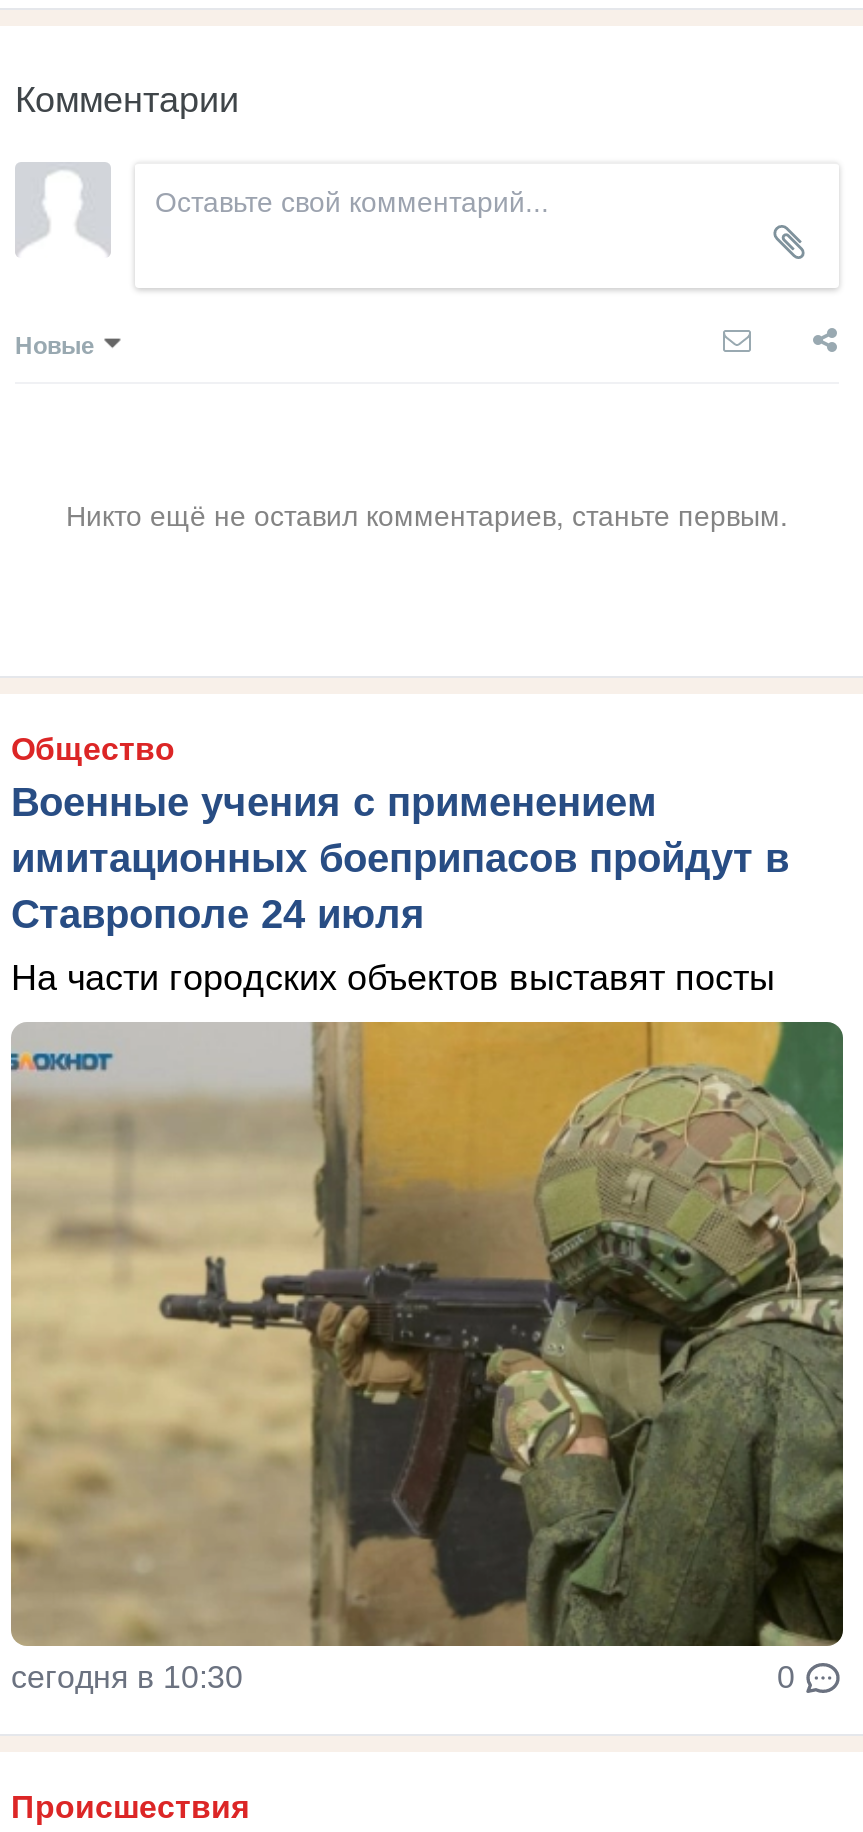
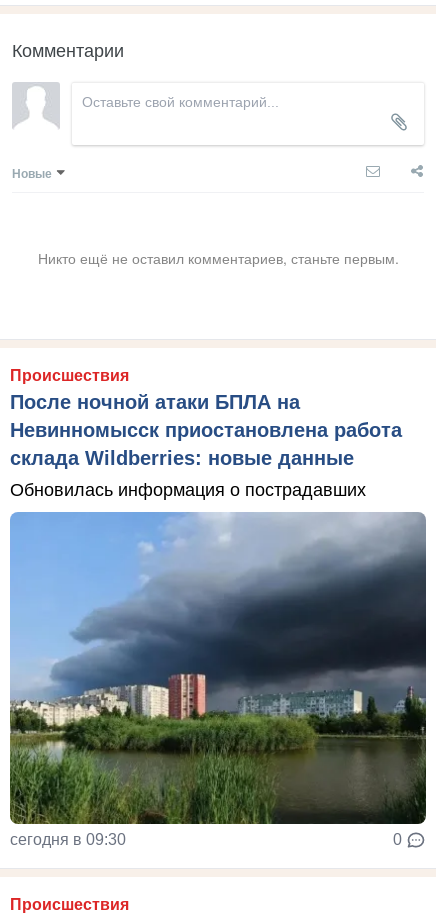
- Общество
- Военные учения с применением
- имитационных боеприпасов пройдут в
- Ставрополе 24 июля
+ Происшествия
+ После ночной атаки БПЛА на
+ Невинномысск приостановлена работа
+ склада Wildberries: новые данные

- На части городских объектов выставят посты
+ Обновилась информация о пострадавших

- [image]
- сегодня в 10:30
+ [image]
+ сегодня в 09:30
